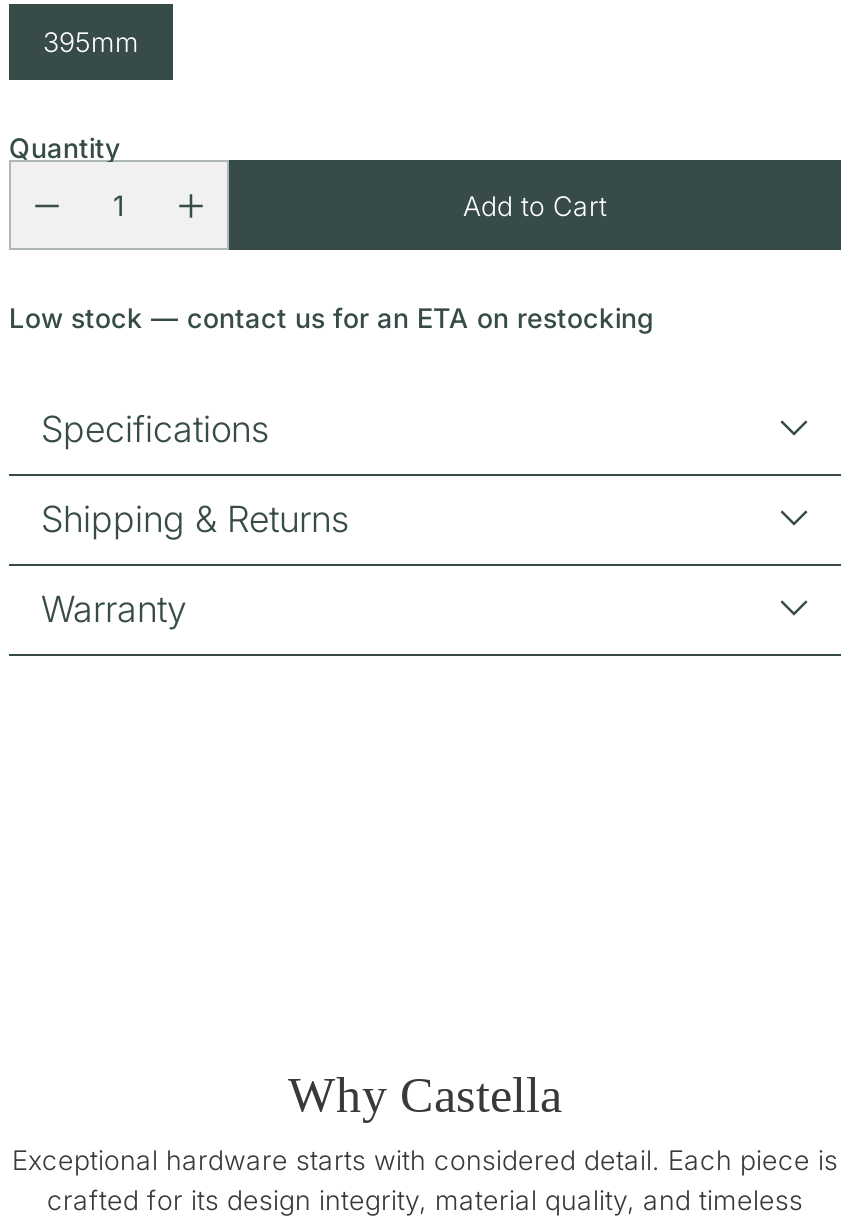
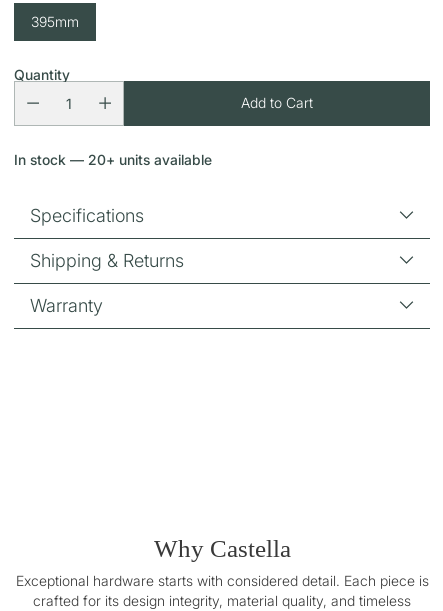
- Low stock — contact us for an ETA on restocking
+ In stock — 20+ units available
